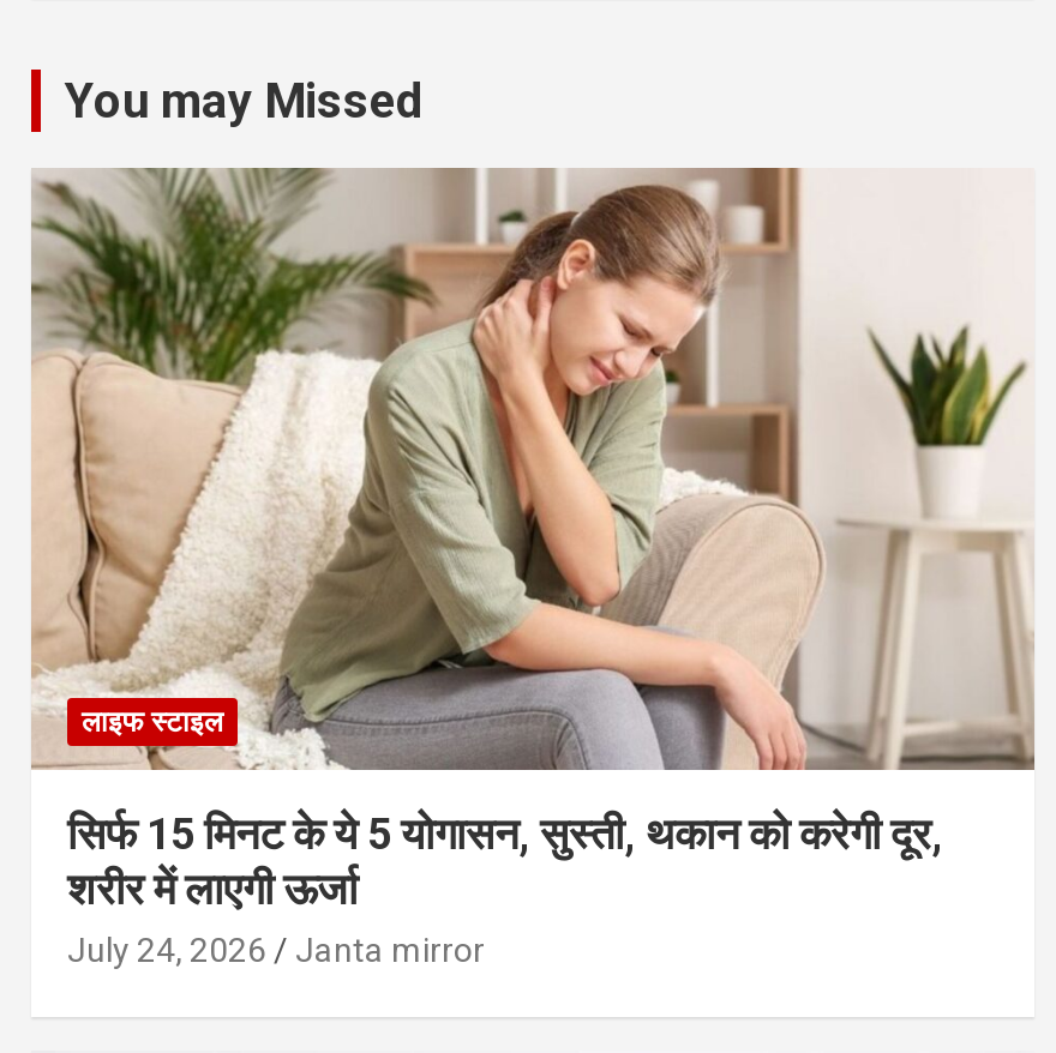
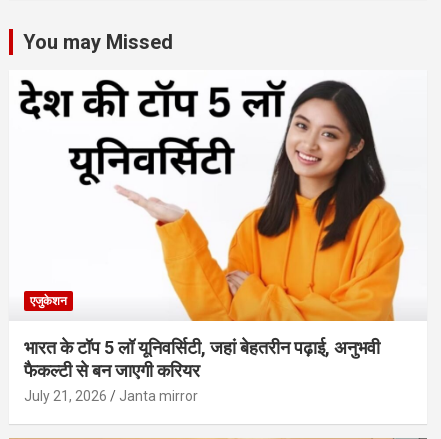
- [image]
- लाइफ स्टाइल
+ [image]
+ एजुकेशन

- सिर्फ 15 मिनट के ये 5 योगासन, सुस्ती, थकान को करेगी दूर,
- शरीर में लाएगी ऊर्जा
- July 24, 2026
+ भारत के टॉप 5 लॉ यूनिवर्सिटी, जहां बेहतरीन पढ़ाई, अनुभवी
+ फैकल्टी से बन जाएगी करियर
+ July 21, 2026
